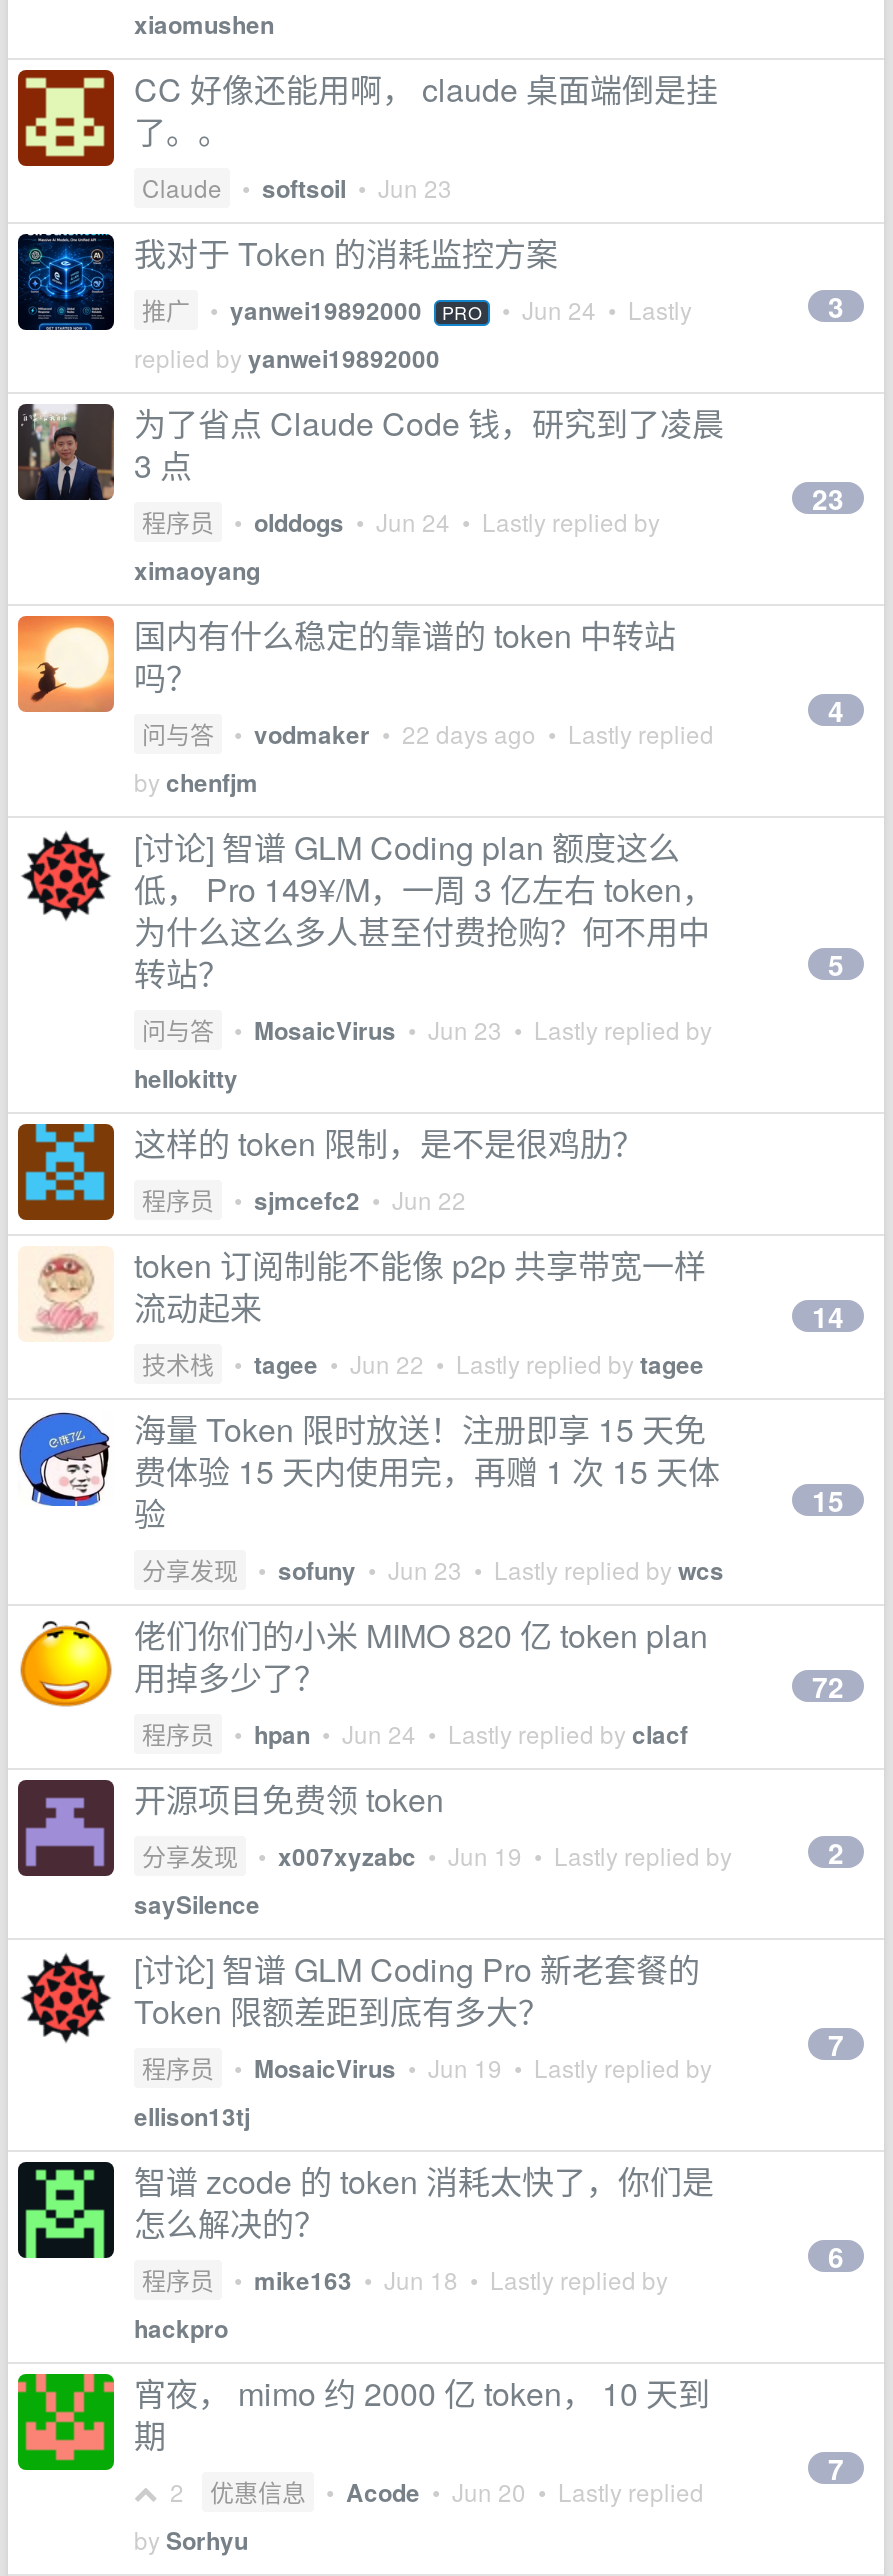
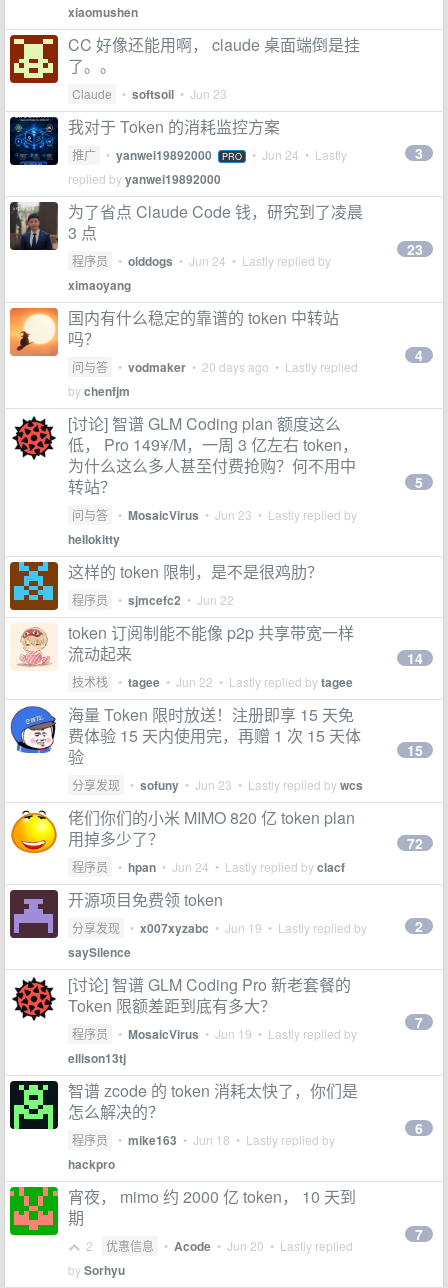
- 问与答 • vodmaker • 22 days ago • Lastly replied
+ 问与答 • vodmaker • 20 days ago • Lastly replied
